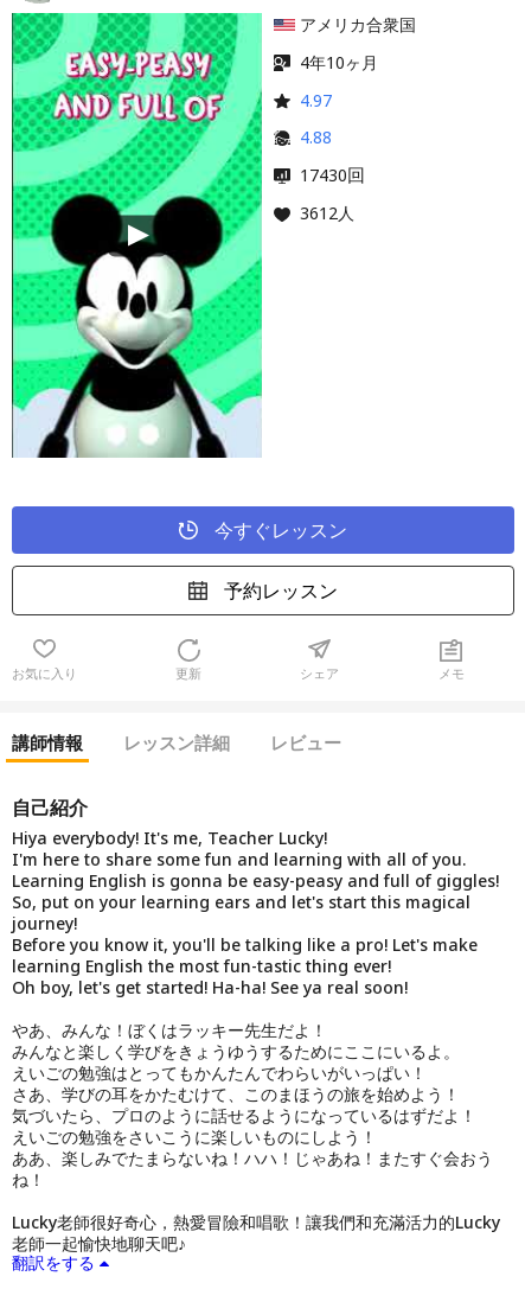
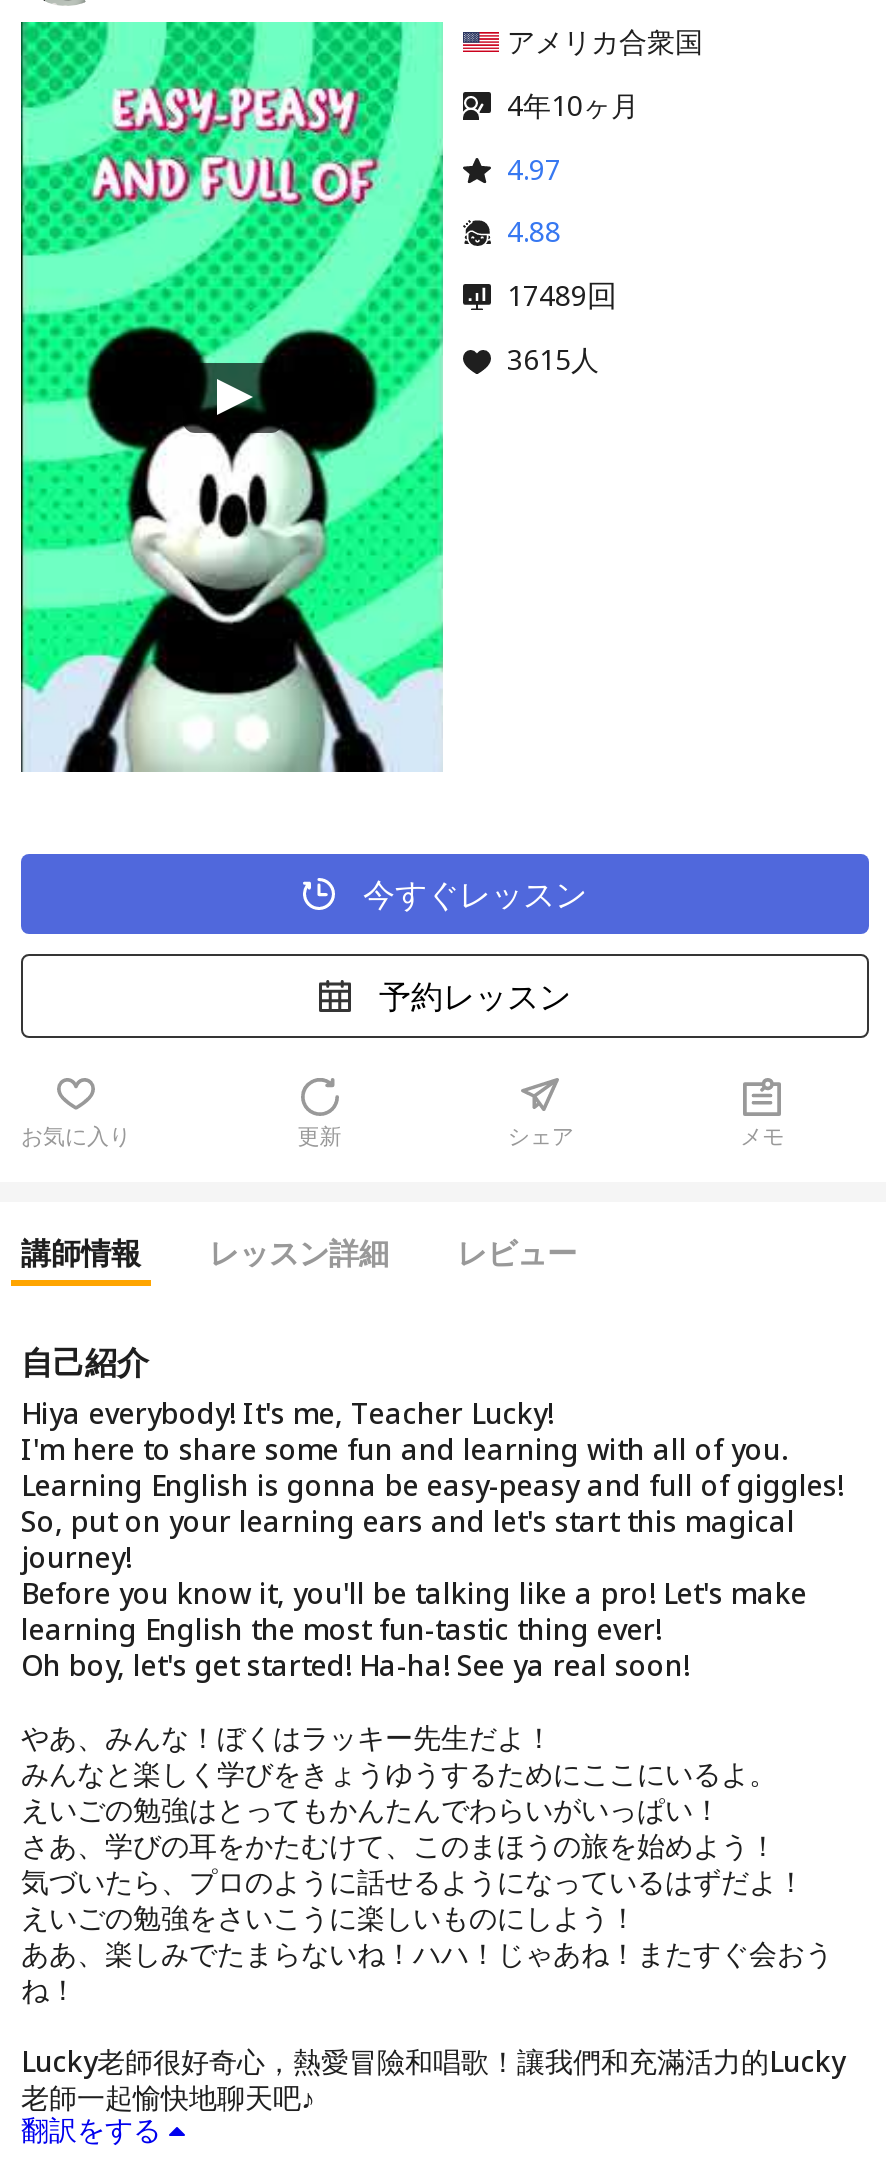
- 17430回
+ 17489回

- 3612人
+ 3615人
